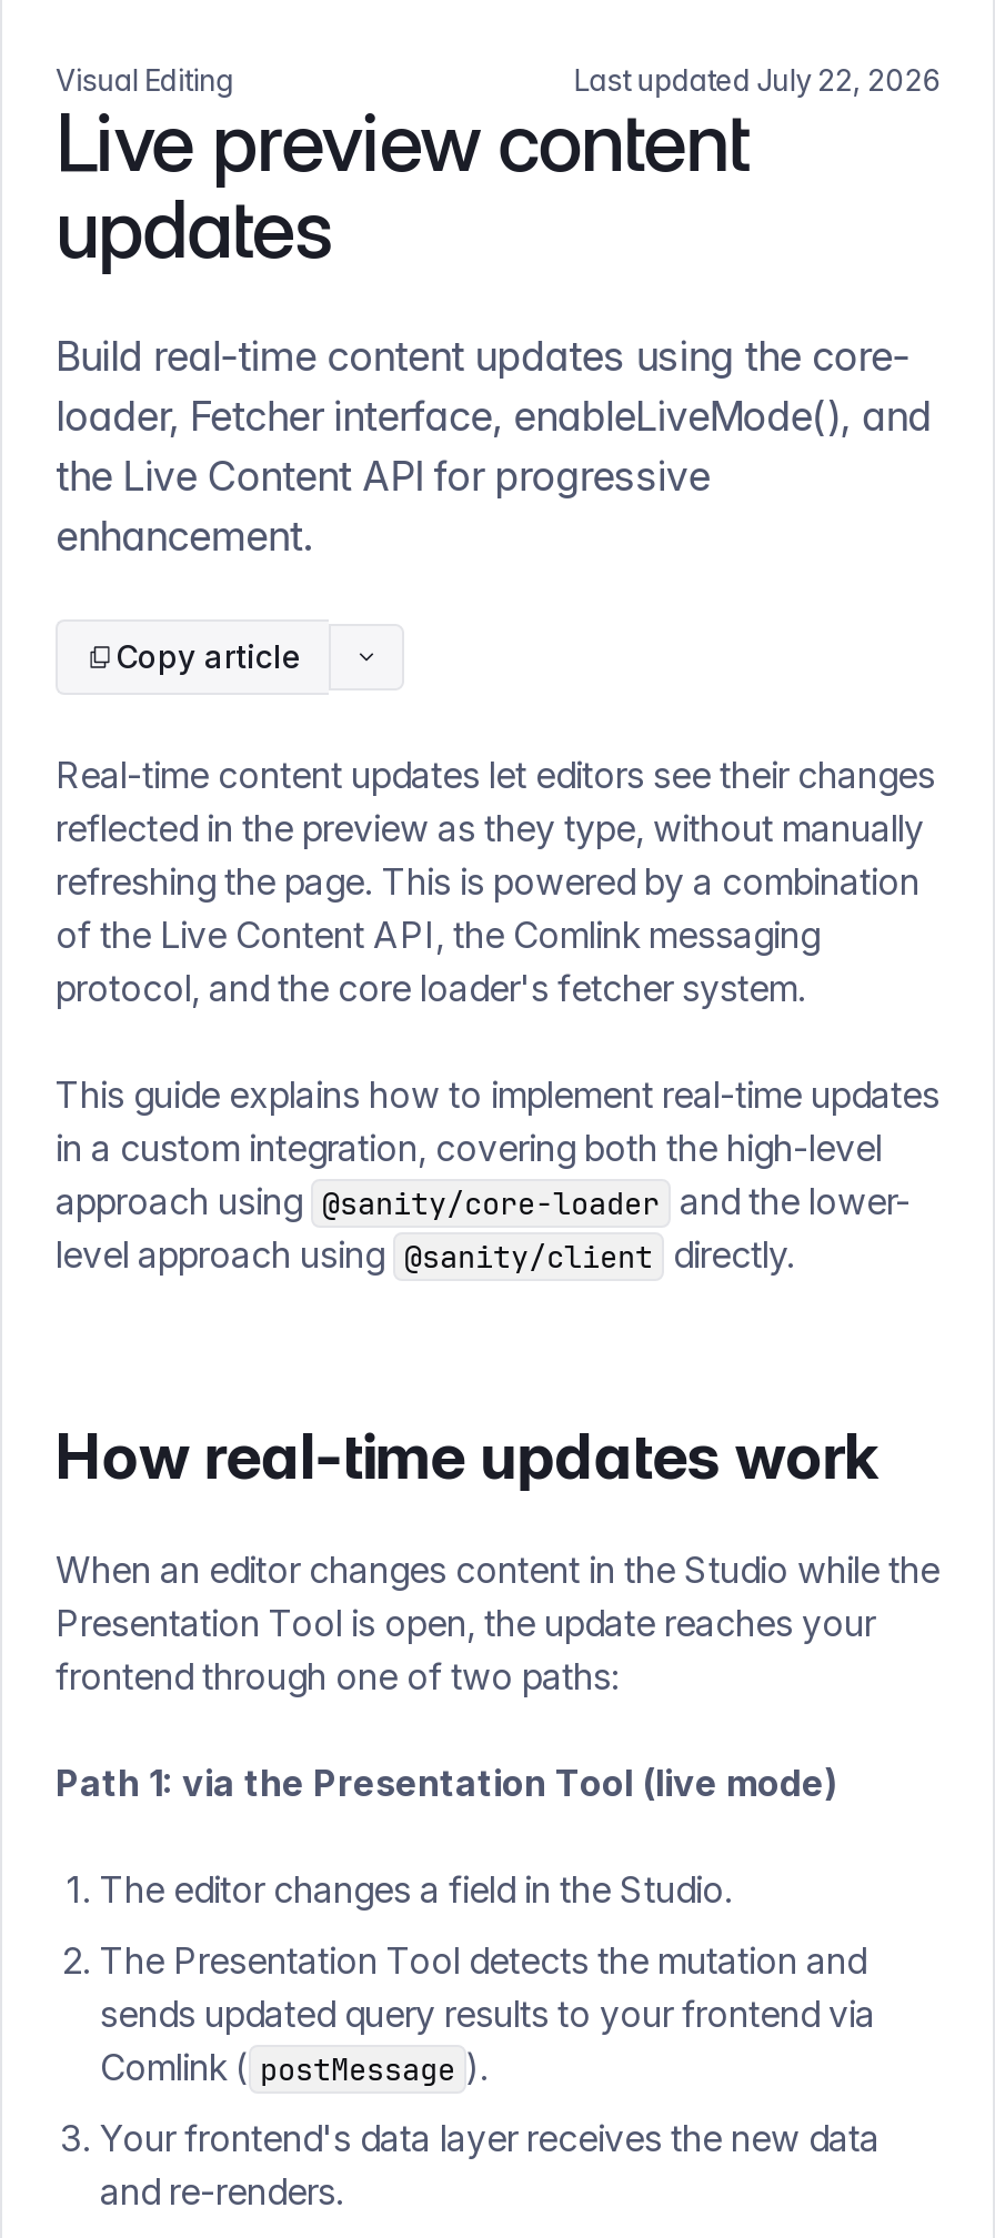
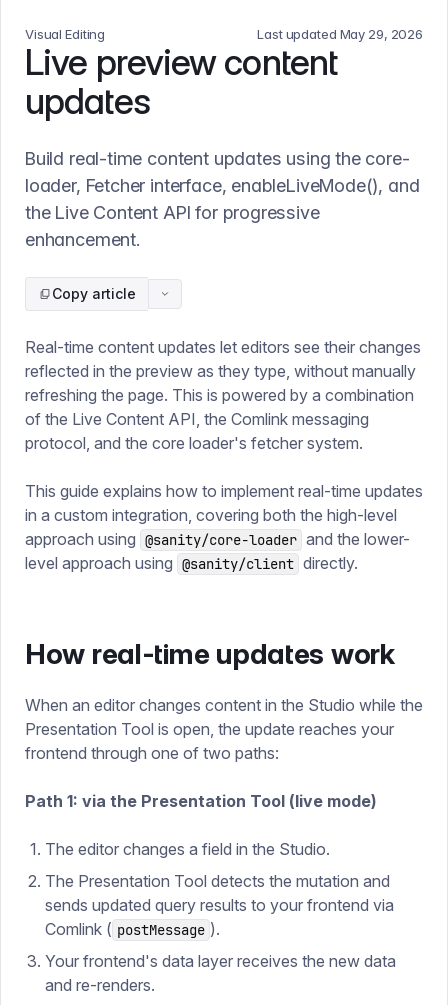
- Last updated July 22, 2026
+ Last updated May 29, 2026
